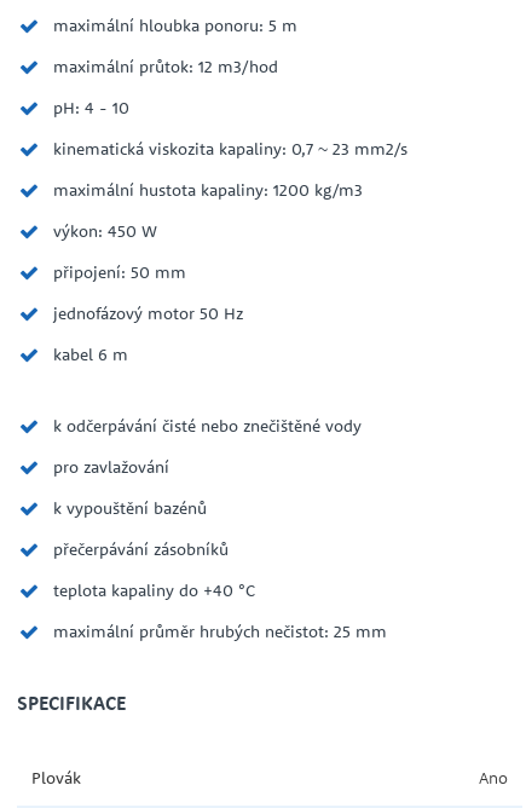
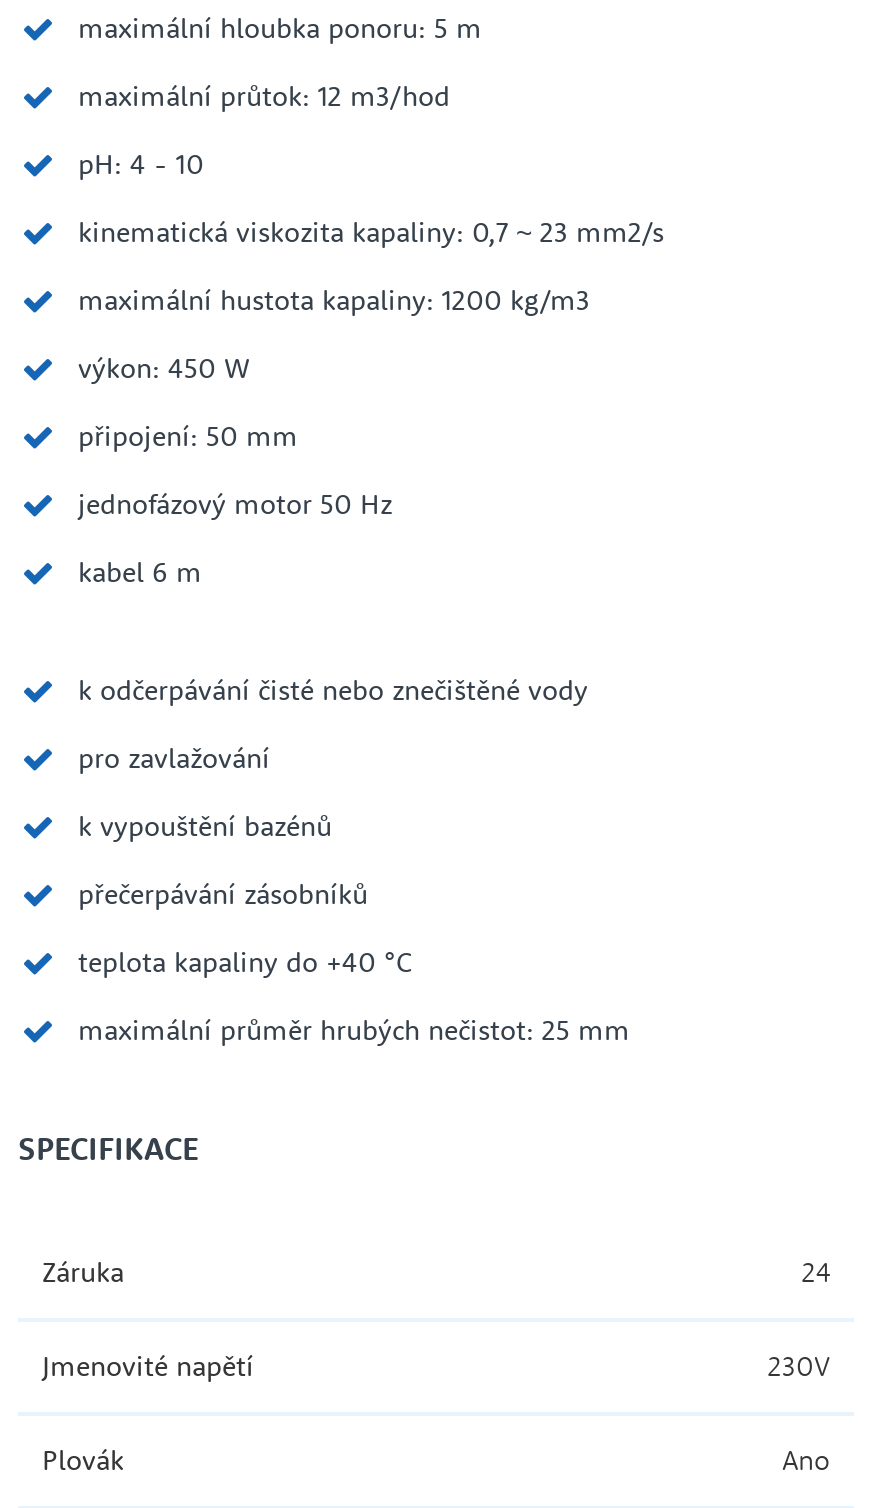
+ Záruka
+ 24
+ Jmenovité napětí
+ 230V
